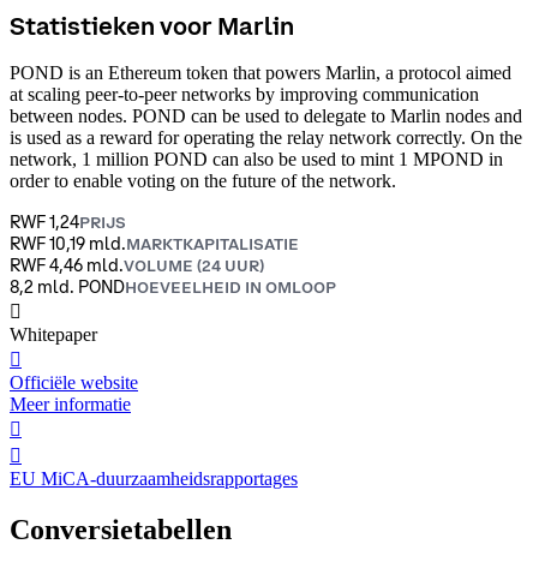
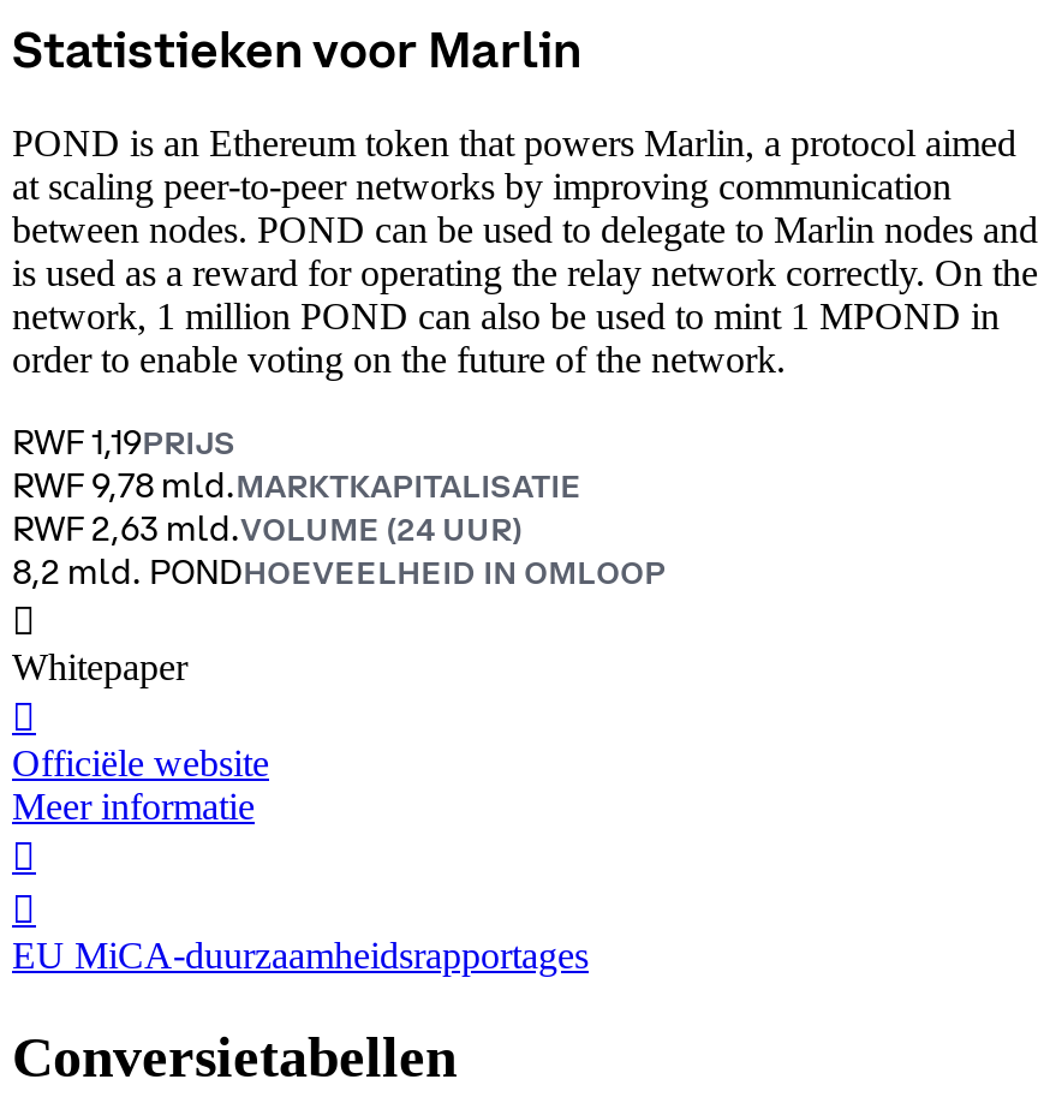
- RWF 1,24PRIJS
+ RWF 1,19PRIJS

- RWF 10,19 mld.MARKTKAPITALISATIE
+ RWF 9,78 mld.MARKTKAPITALISATIE

- RWF 4,46 mld.VOLUME (24 UUR)
+ RWF 2,63 mld.VOLUME (24 UUR)
